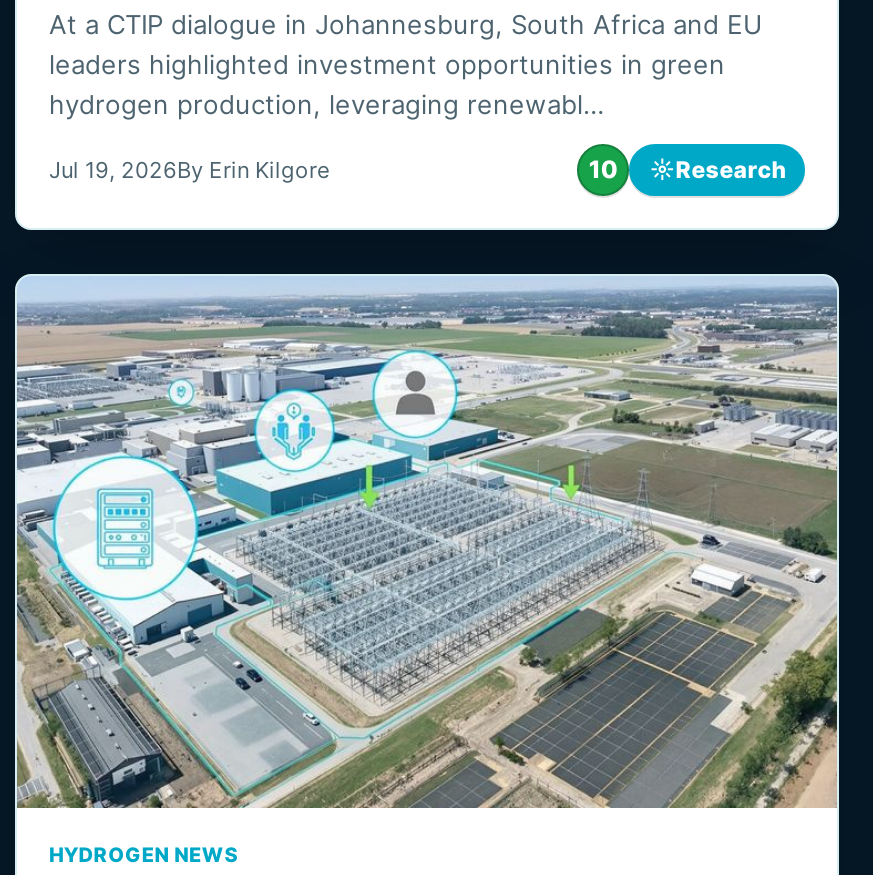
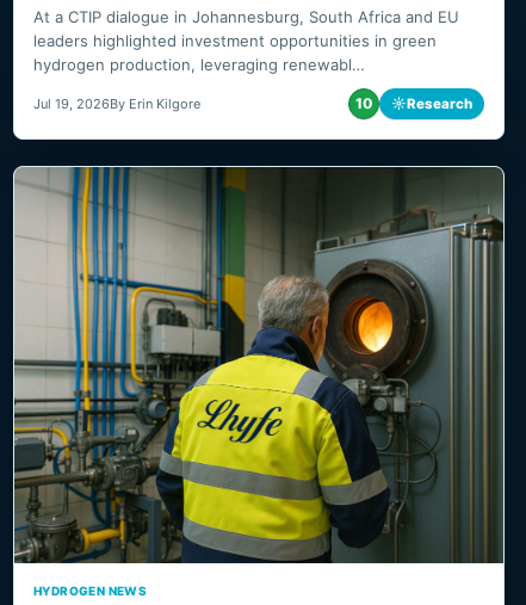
- [image]
+ [image]
